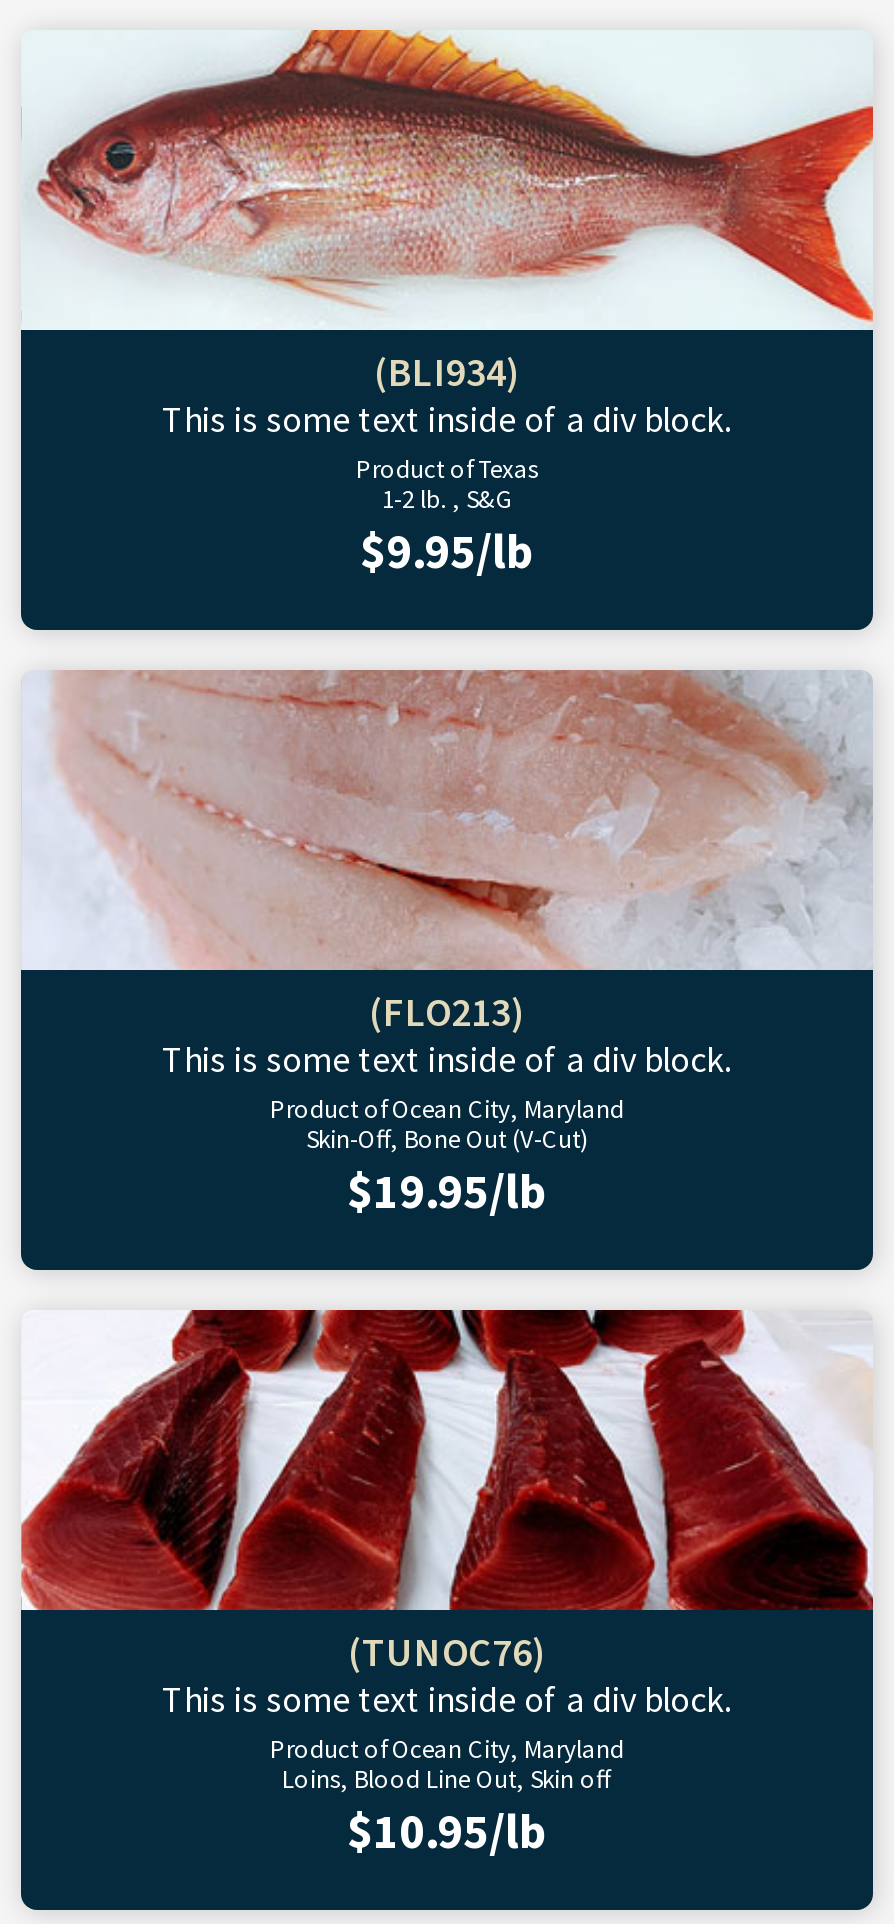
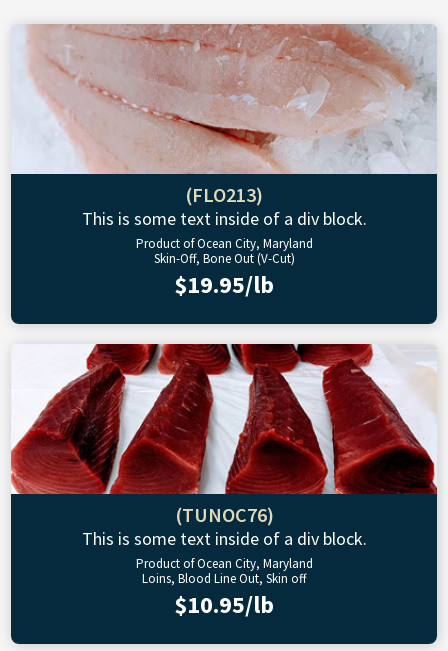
- [image]
- (BLI934)
- This is some text inside of a div block.
- Product of Texas
- 1-2 lb. , S&G
- $9.95/lb
